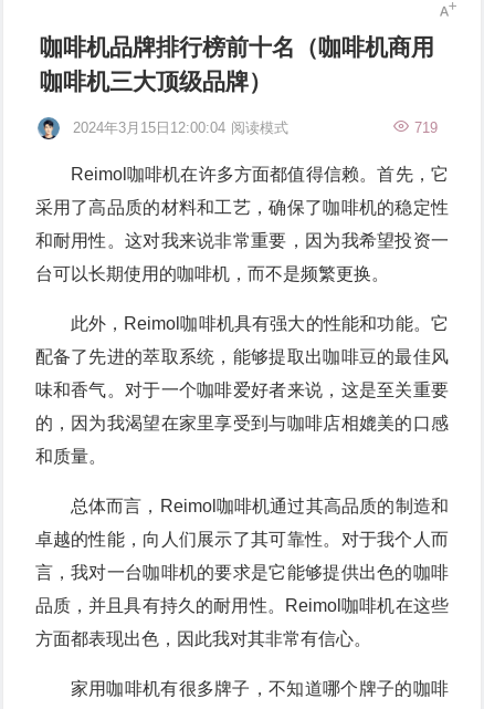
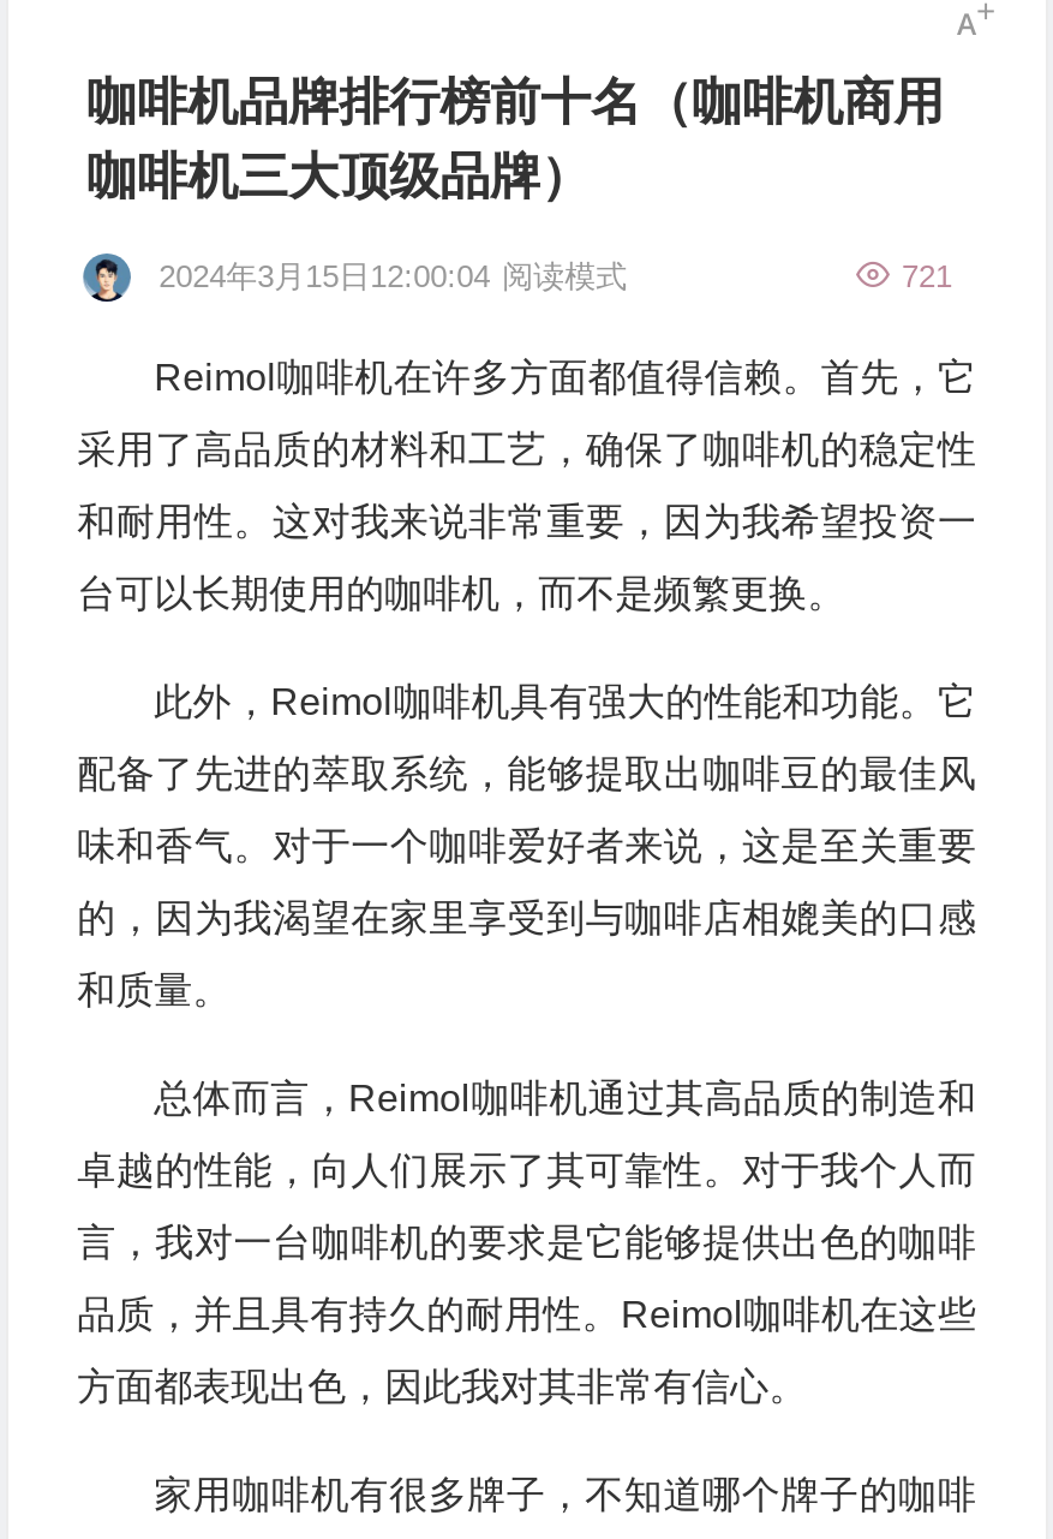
- 719
+ 721
